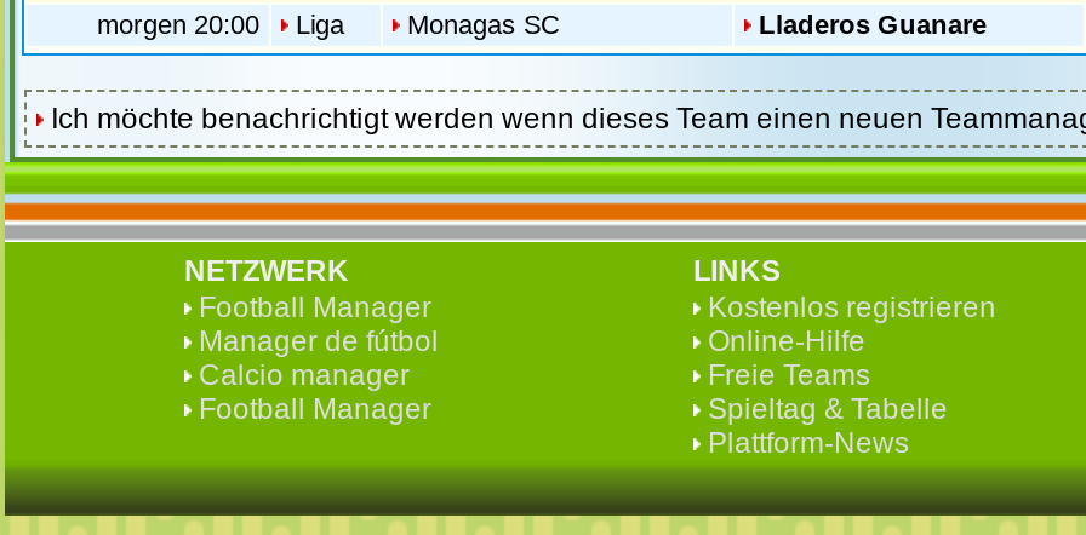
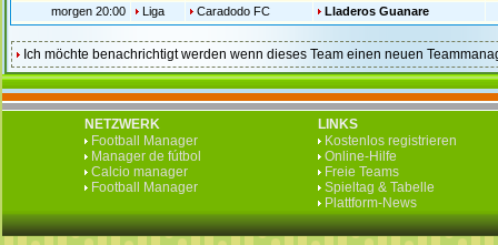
- Monagas SC
+ Caradodo FC
